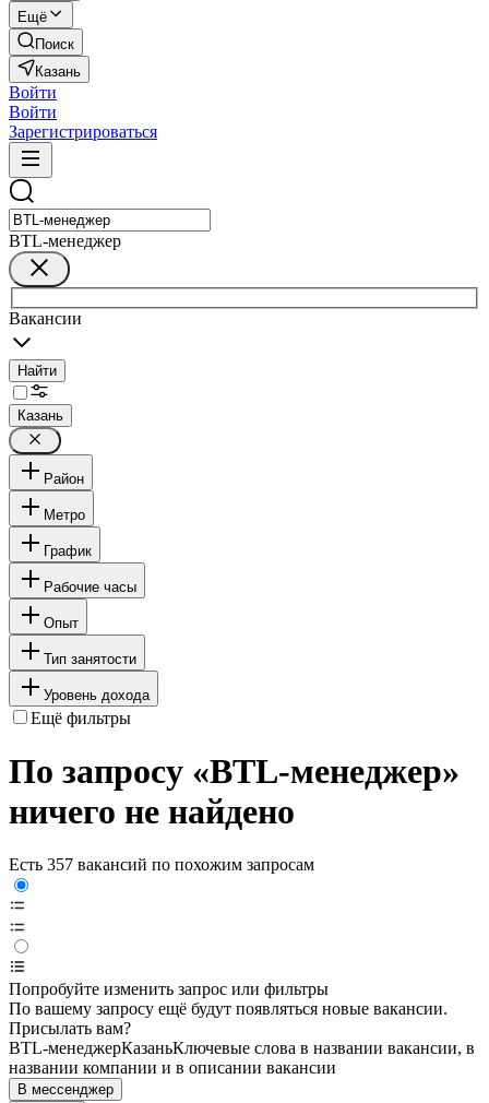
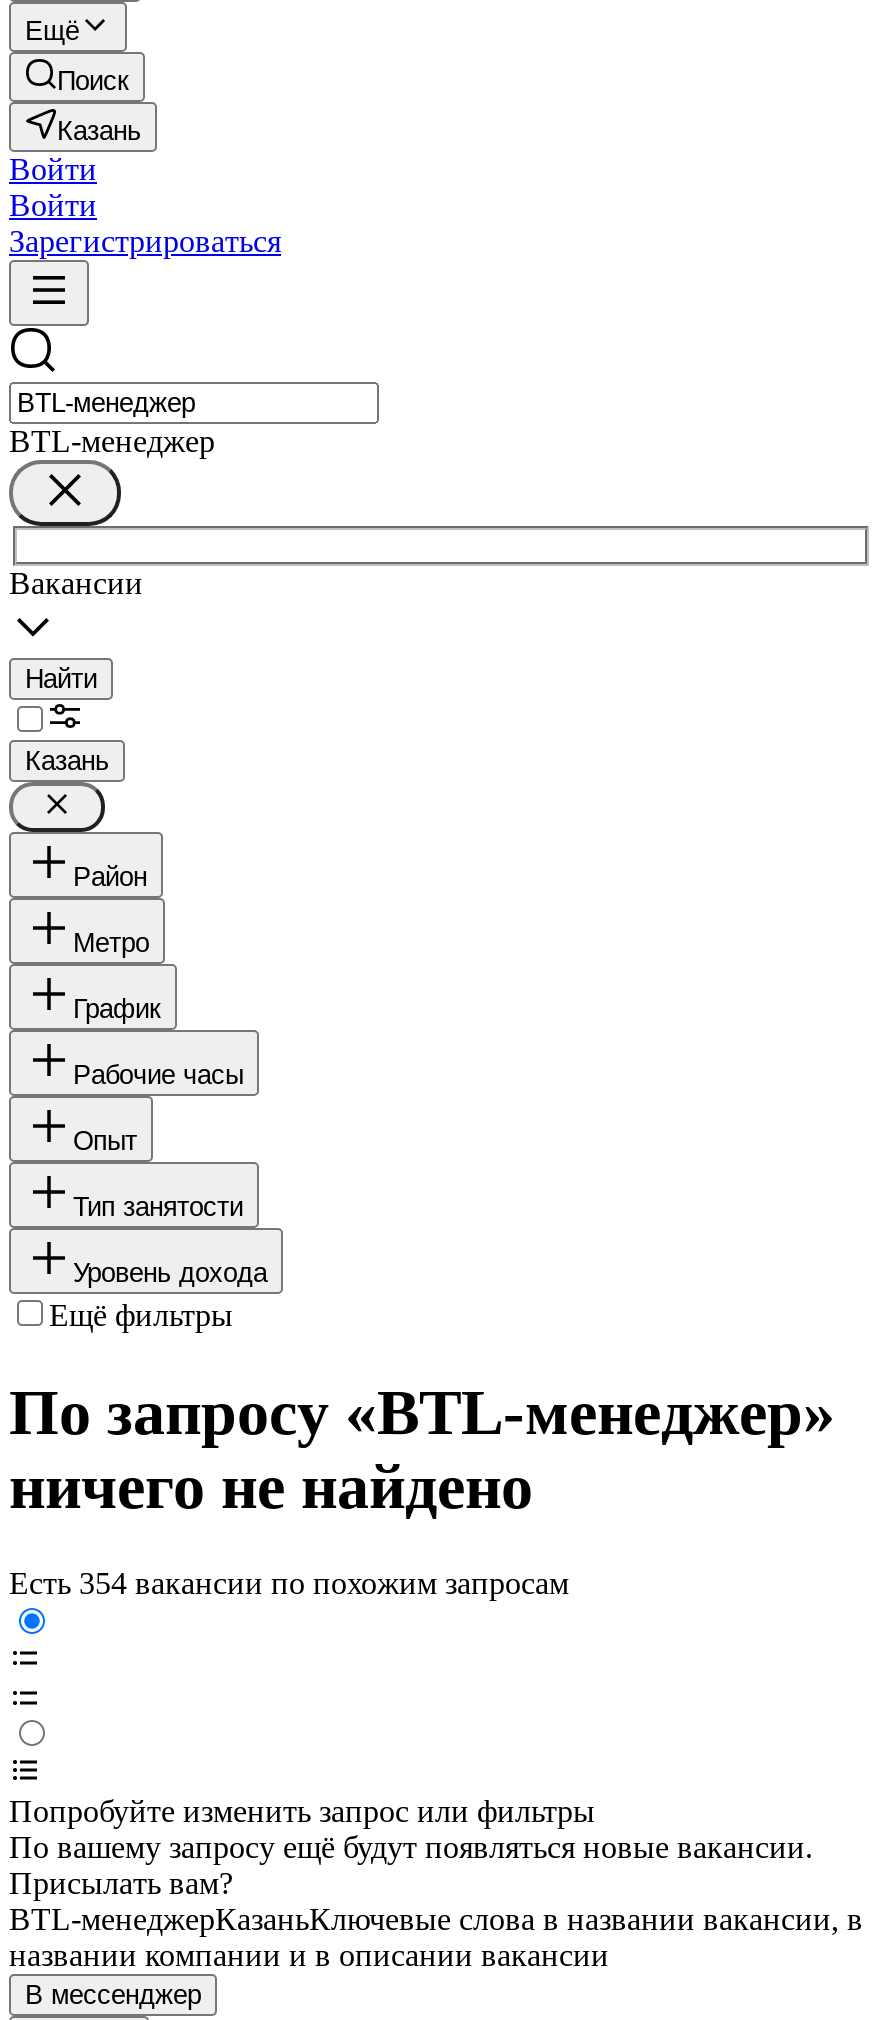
- Есть 357 вакансий по похожим запросам
+ Есть 354 вакансии по похожим запросам
